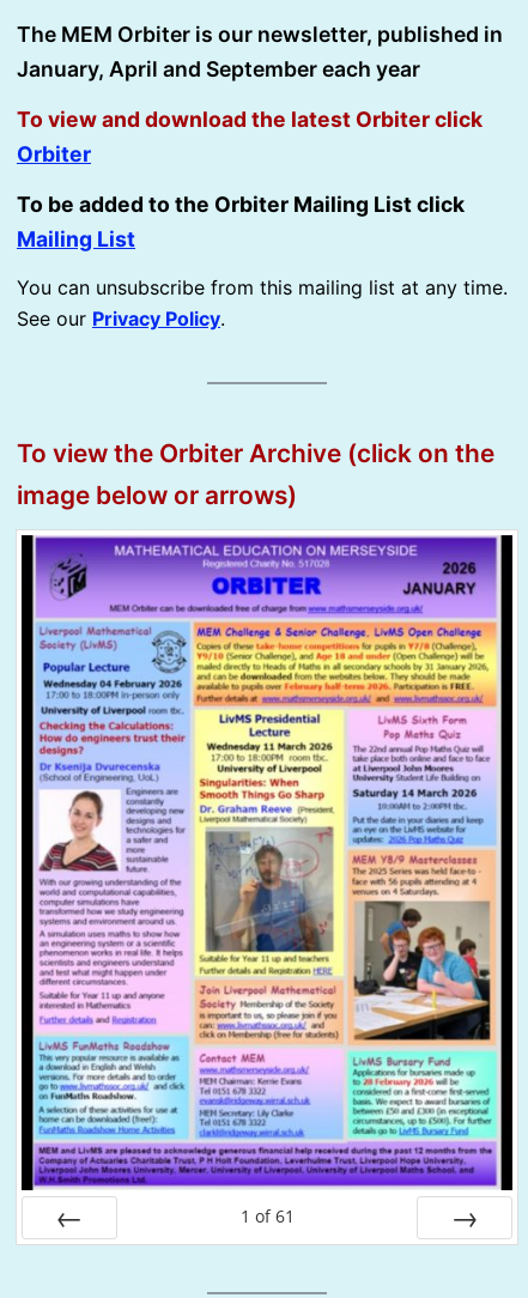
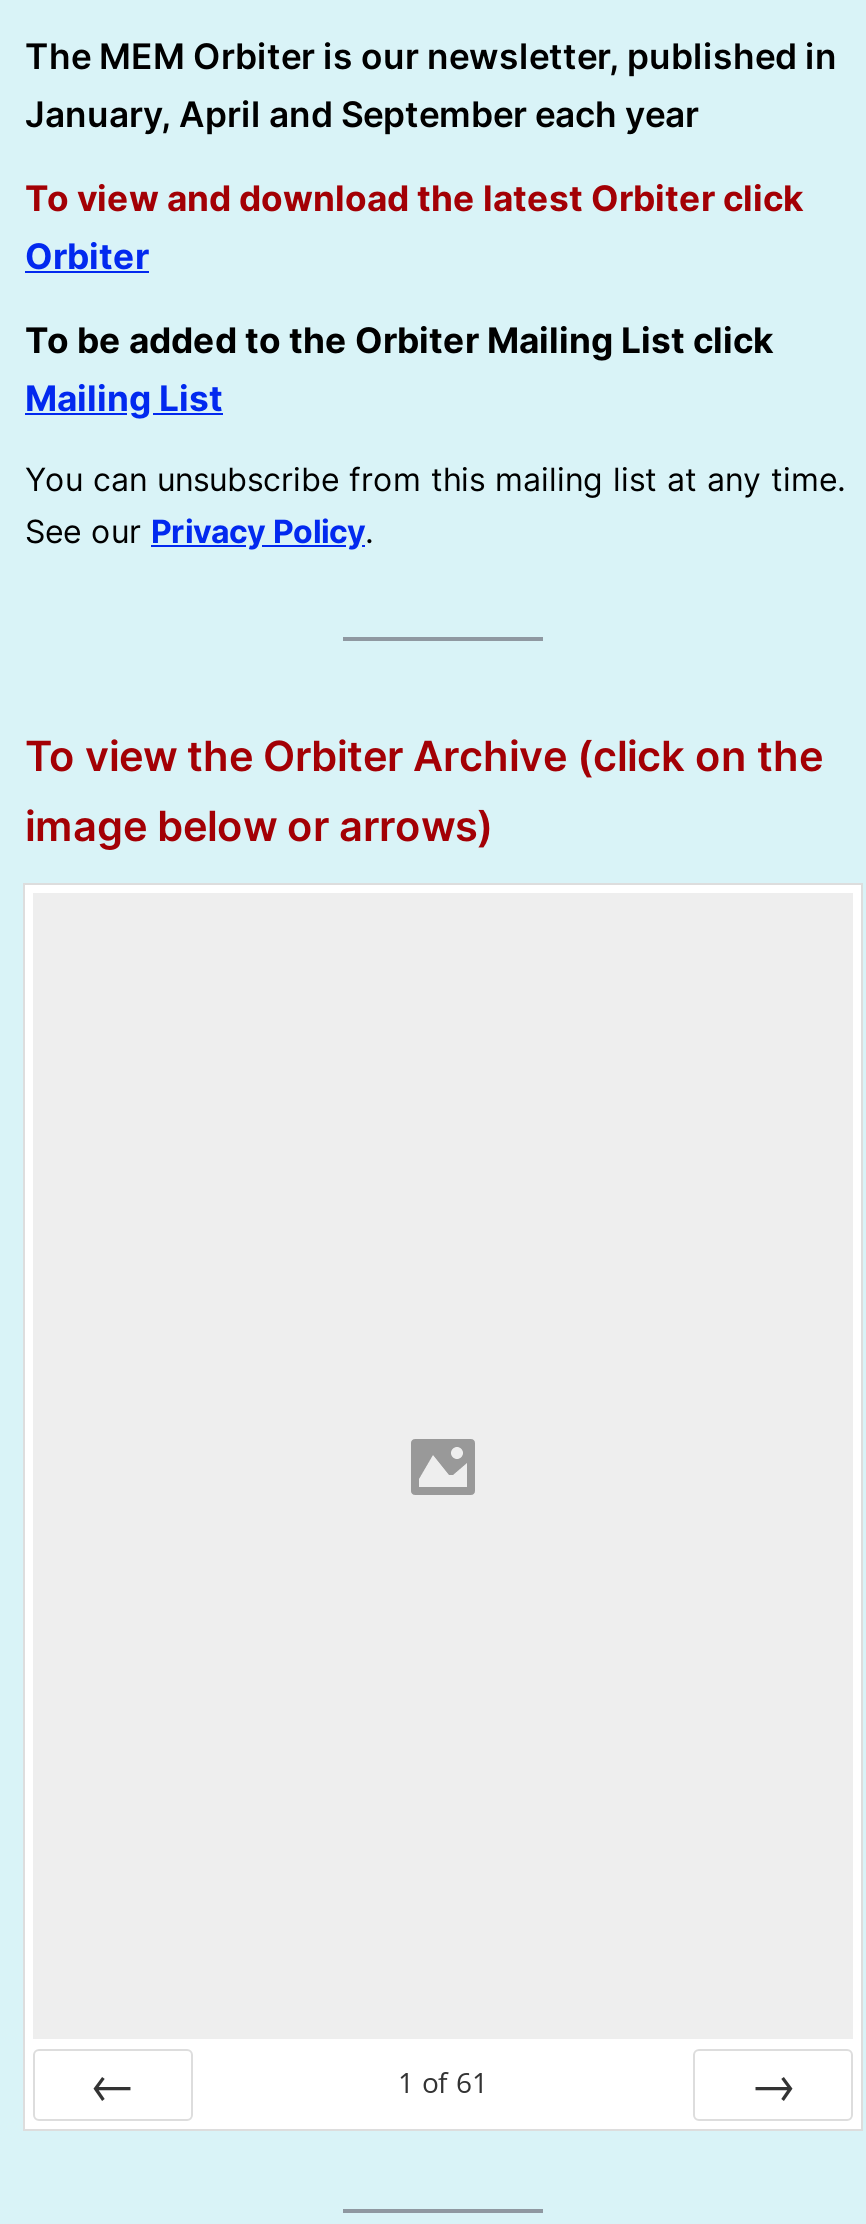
- [image]
